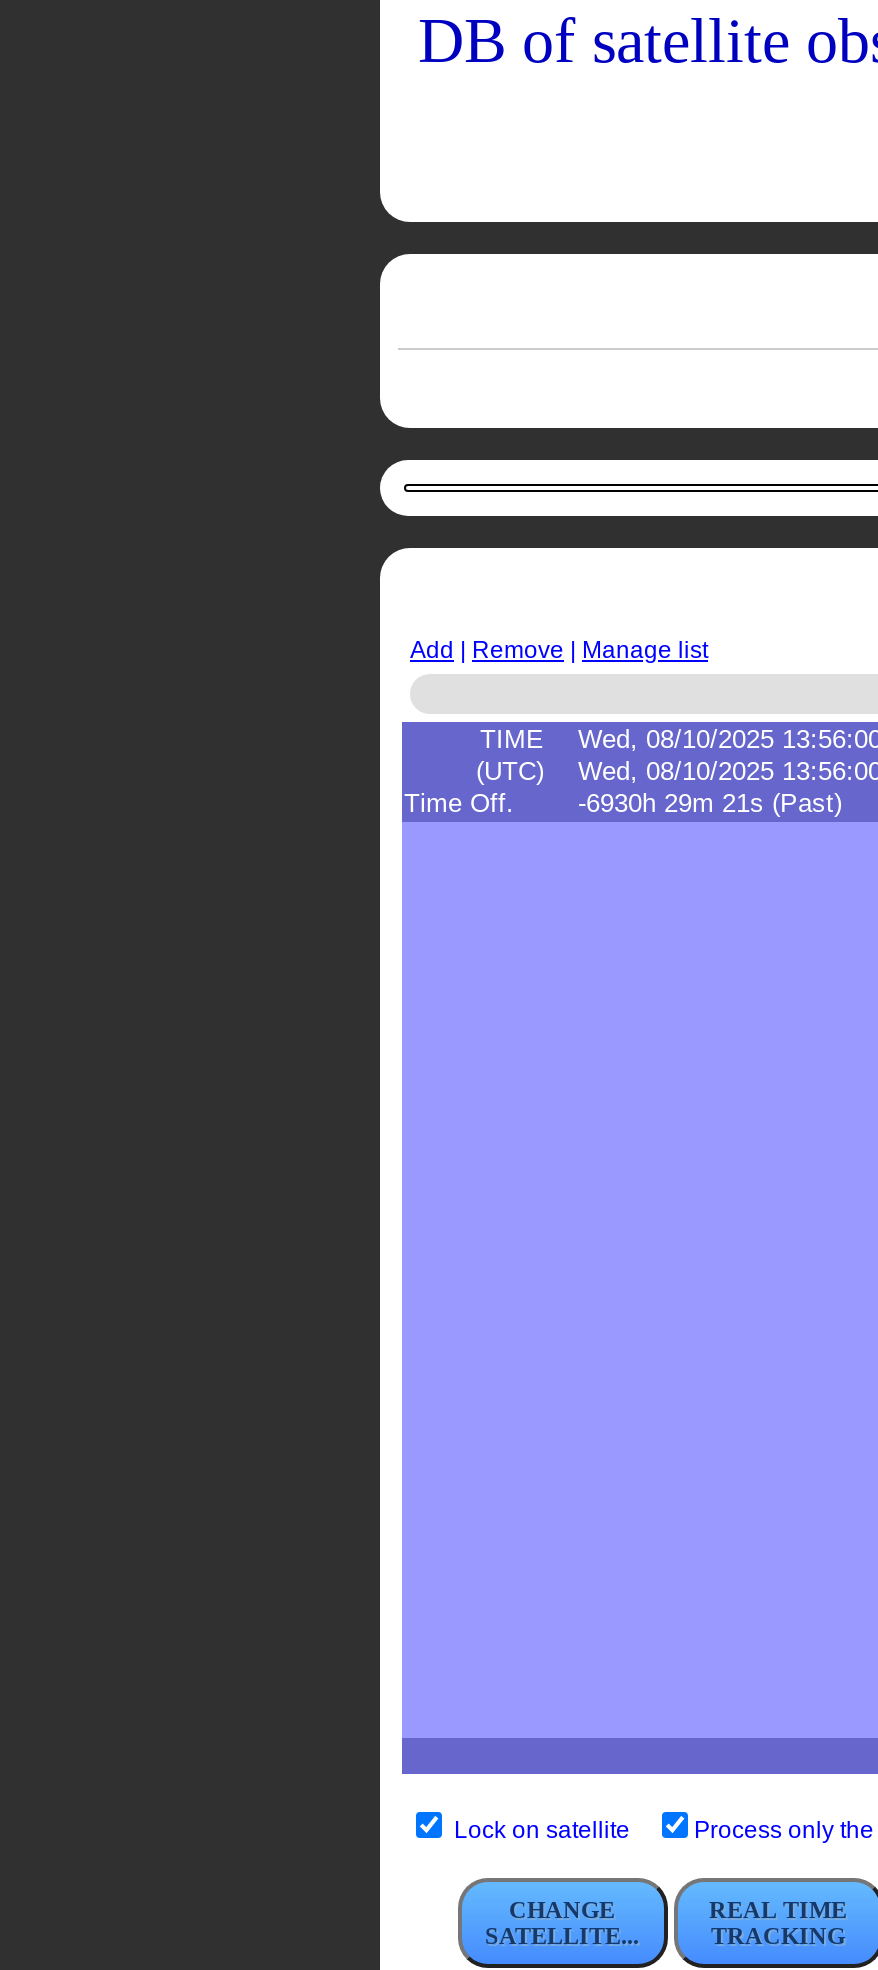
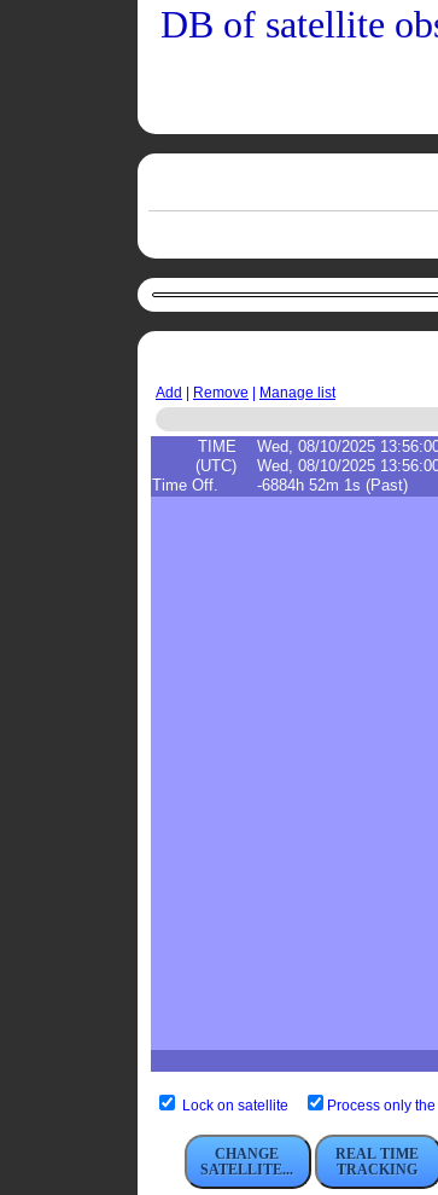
- -6930h 29m 21s (Past)
+ -6884h 52m 1s (Past)
